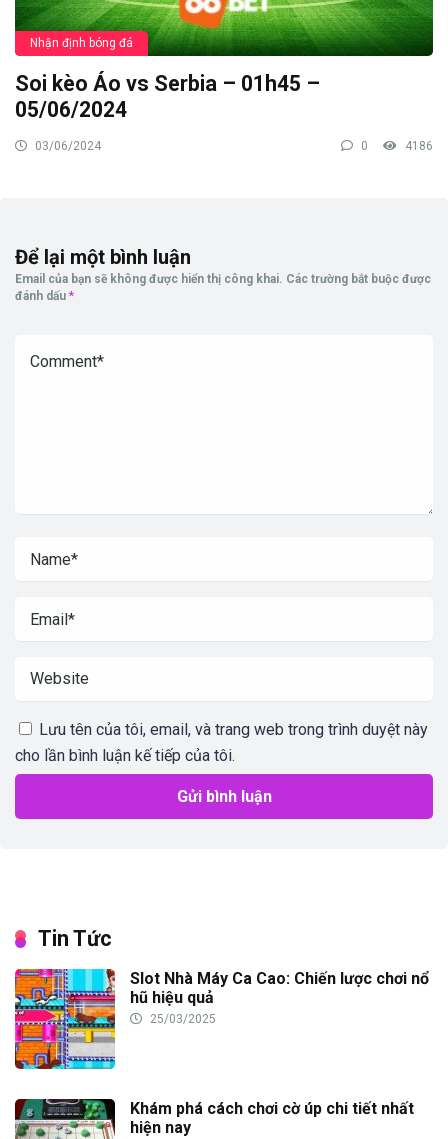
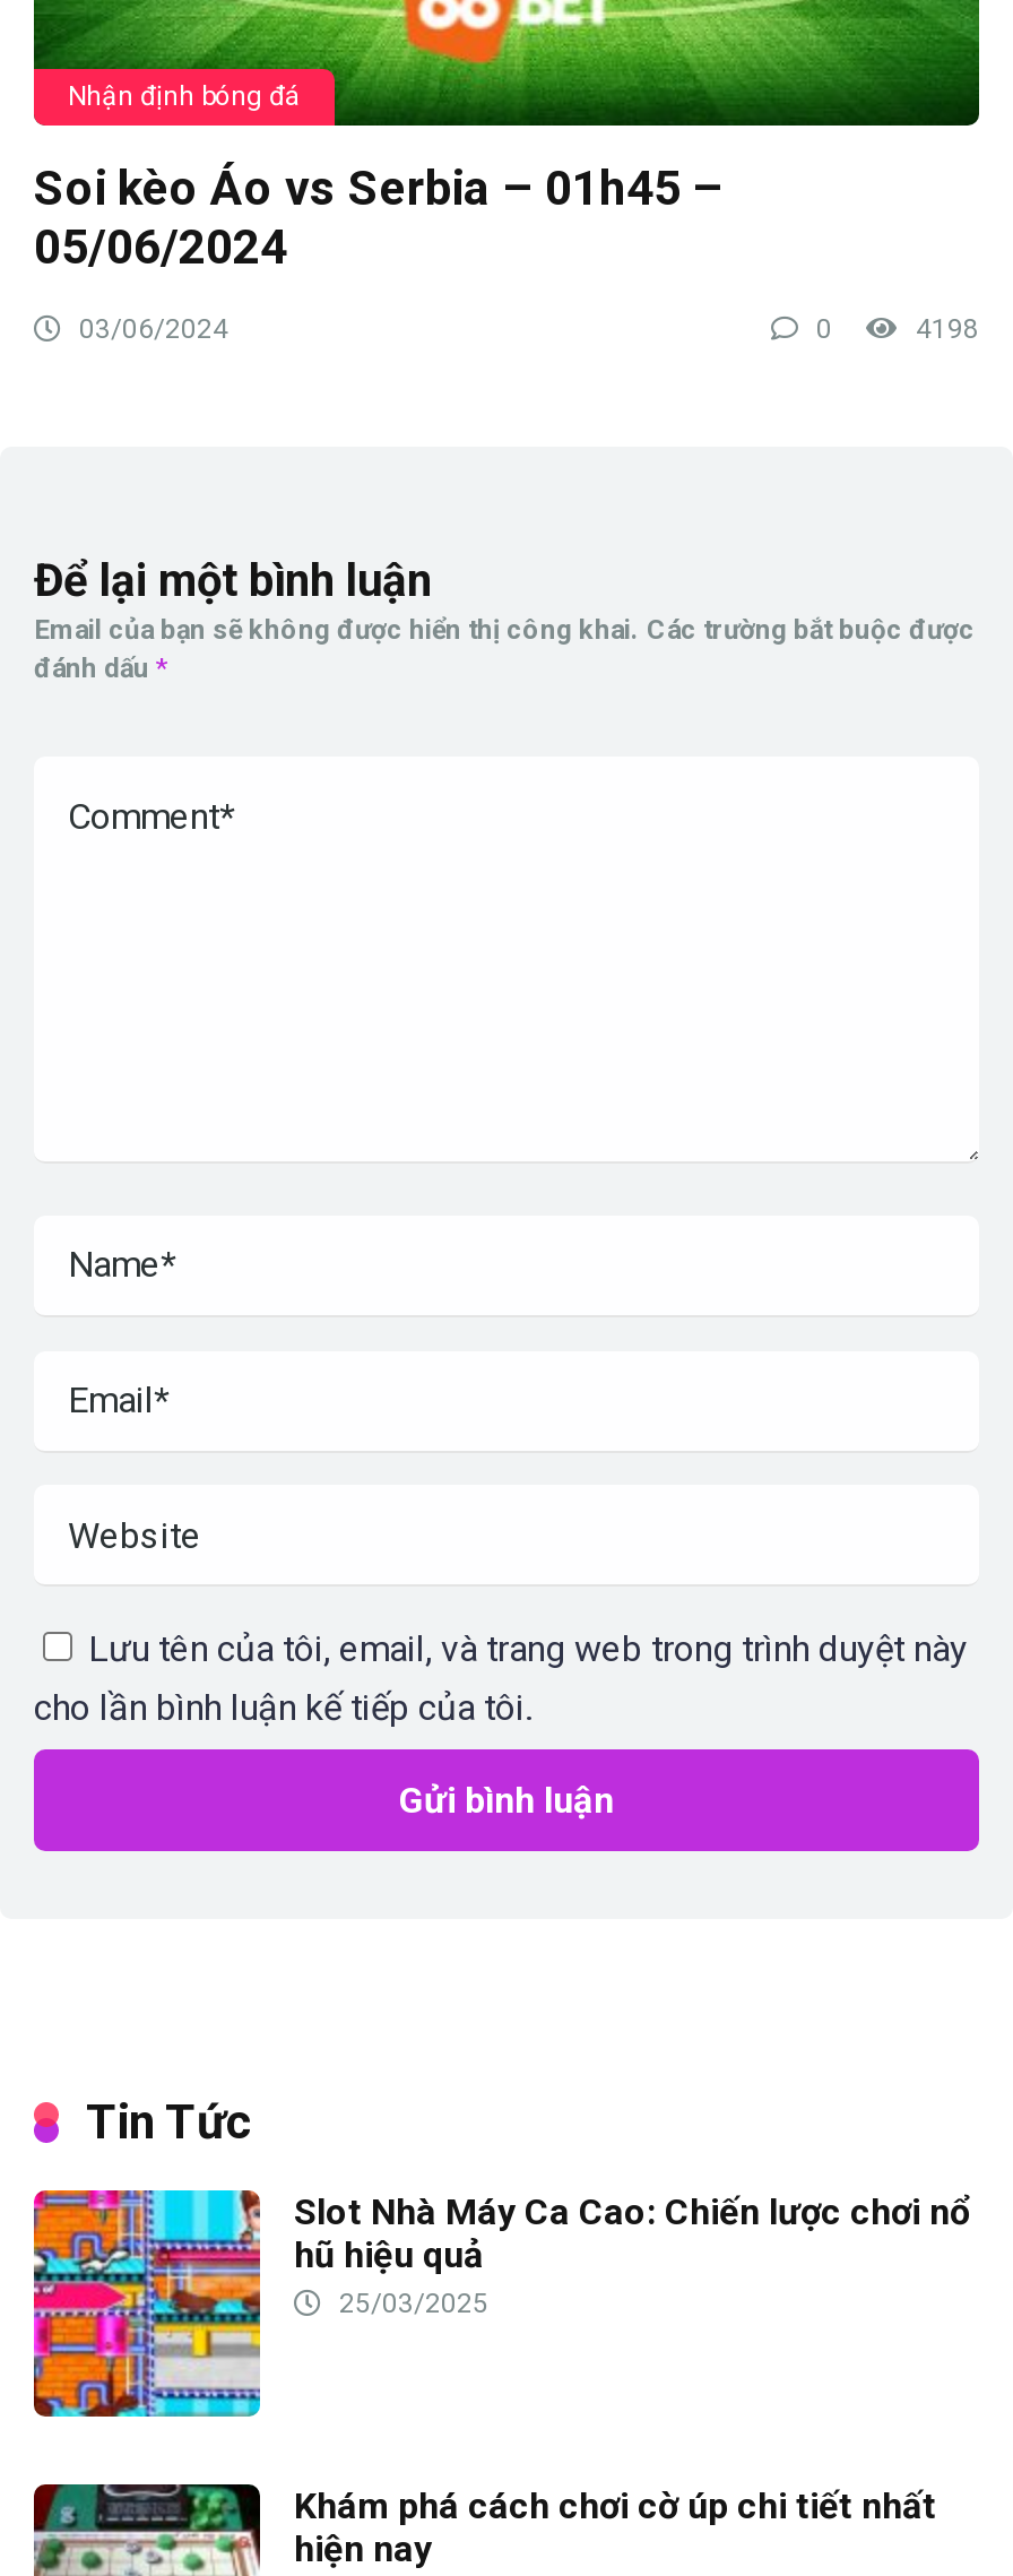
- 4186
+ 4198
